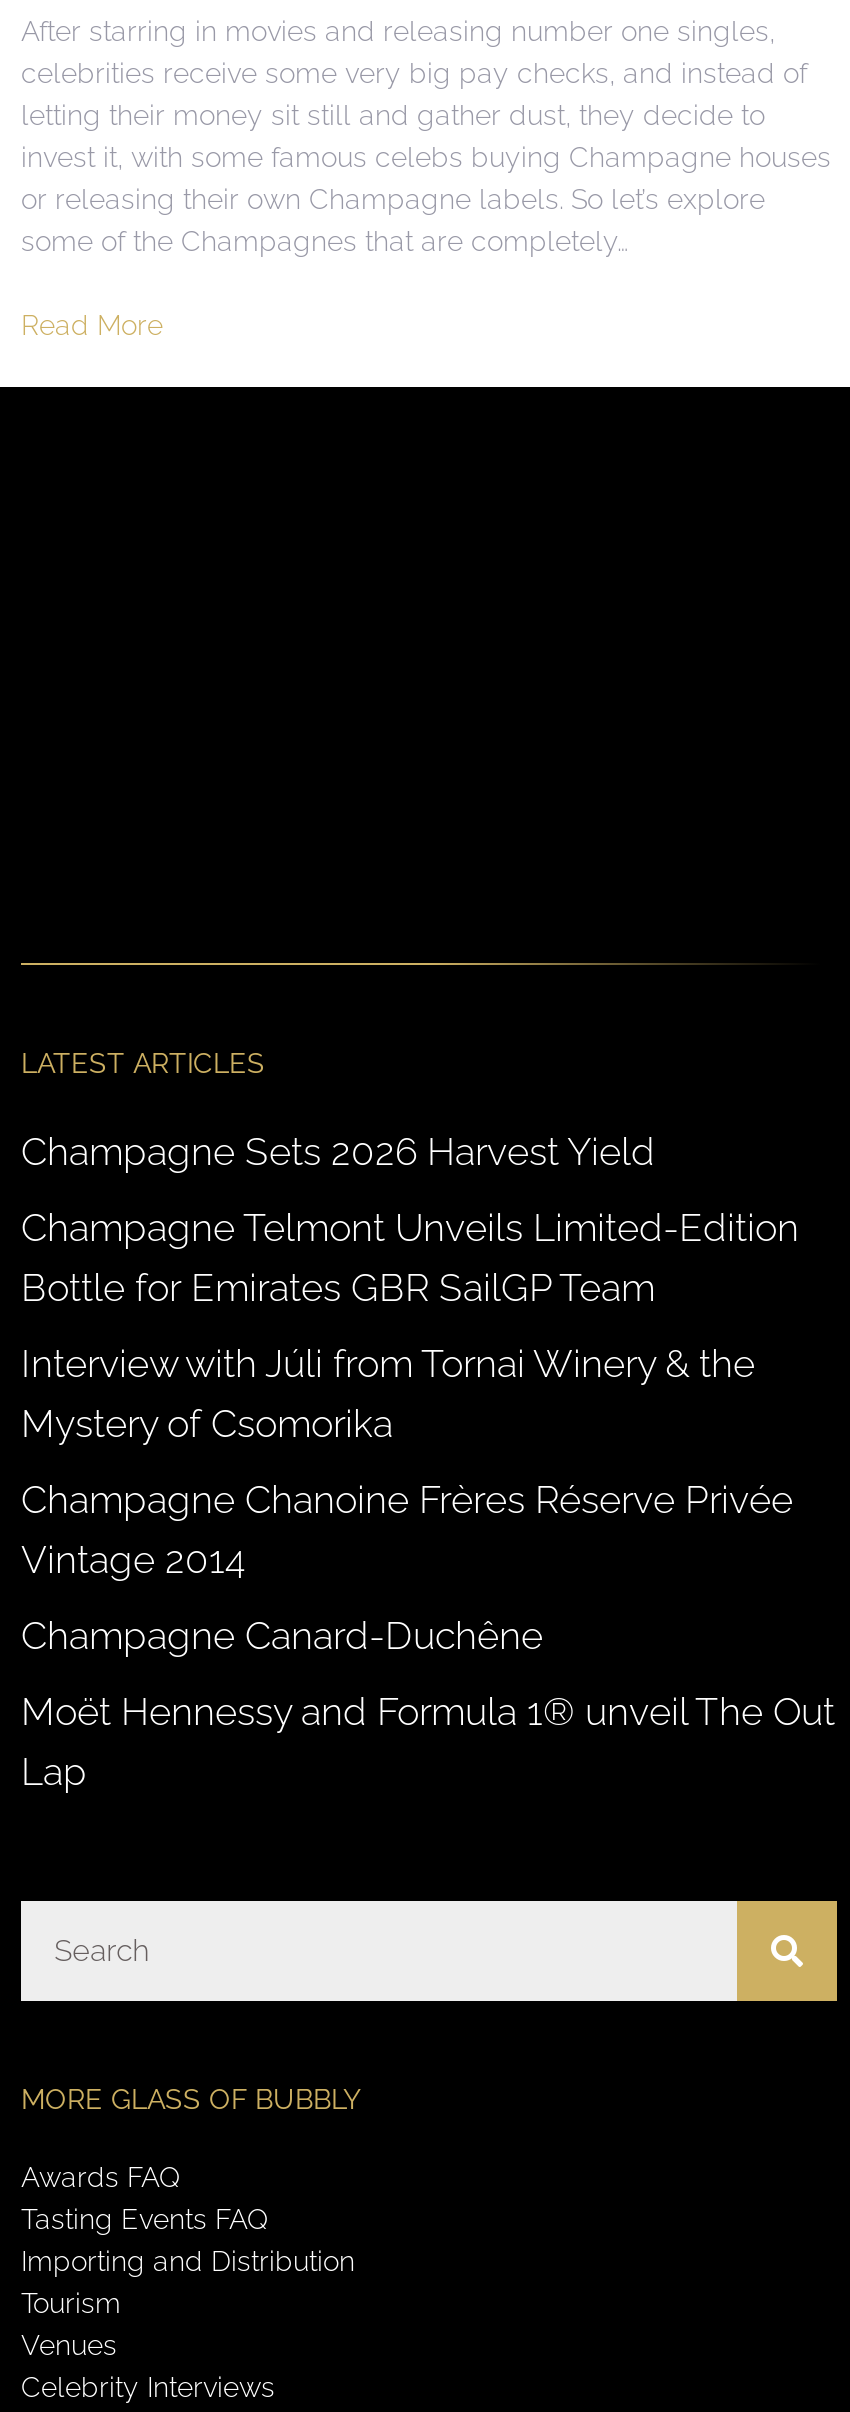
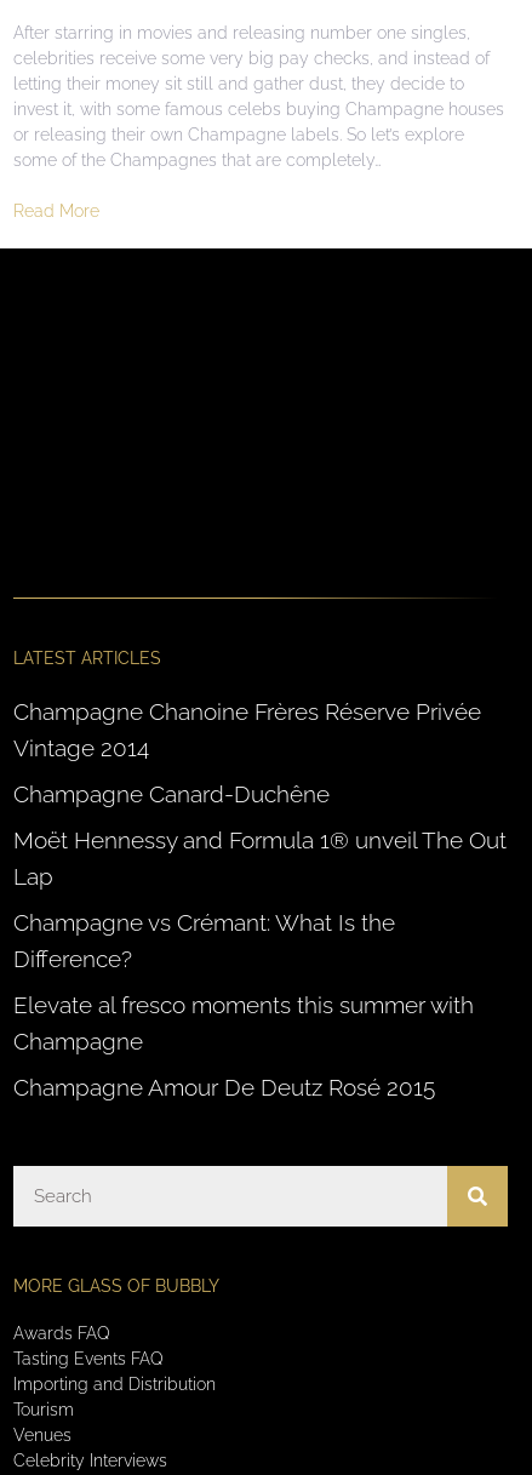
- Champagne Sets 2026 Harvest Yield
- Champagne Telmont Unveils Limited-Edition
- Bottle for Emirates GBR SailGP Team
- Interview with Júli from Tornai Winery & the
- Mystery of Csomorika

moved up: Champagne Chanoine Frères Réserve Privée | Vintage 2014 | Champagne Canard-Duchêne | Moët Hennessy and Formula 1® unveil The Out | Lap

+ Champagne vs Crémant: What Is the
+ Difference?
+ Elevate al fresco moments this summer with
+ Champagne
+ Champagne Amour De Deutz Rosé 2015
